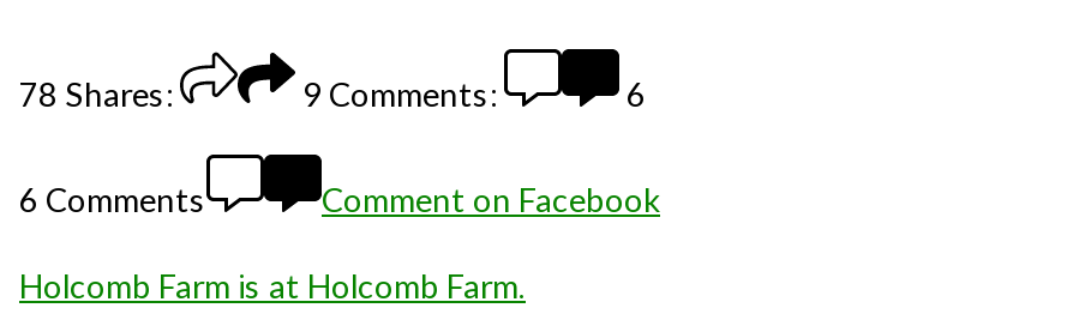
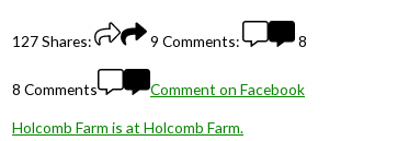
- 78 Shares:
+ 127 Shares:

- 6
+ 8

- 6 Comments
+ 8 Comments
